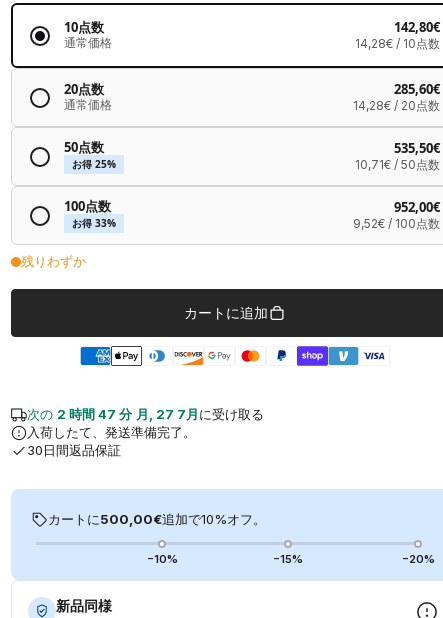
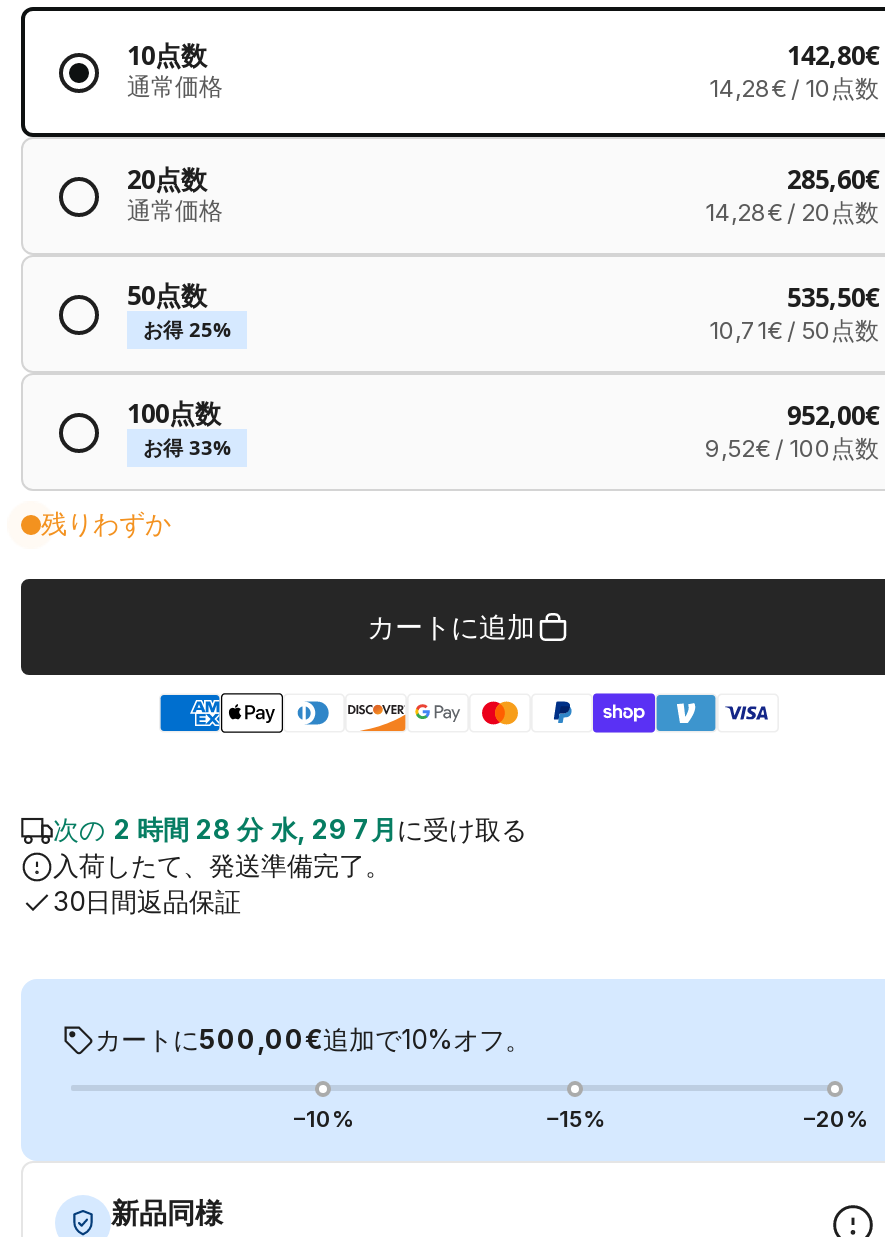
- 次の2 時間 47 分 月, 27 7月に受け取る
+ 次の2 時間 28 分 水, 29 7月に受け取る
